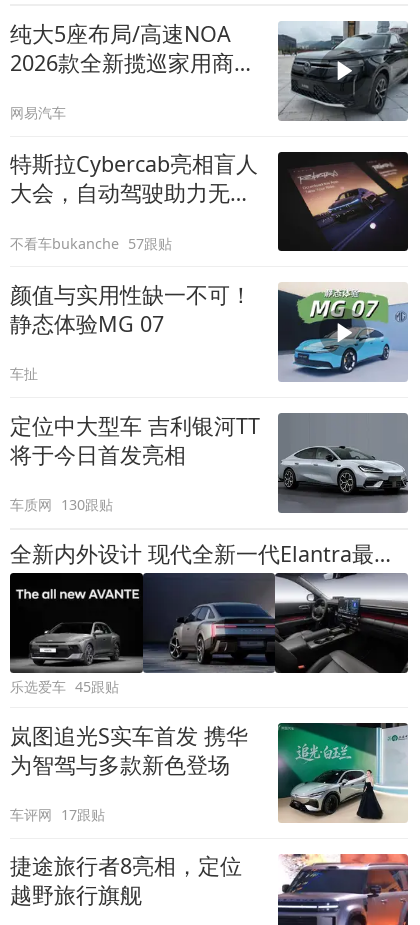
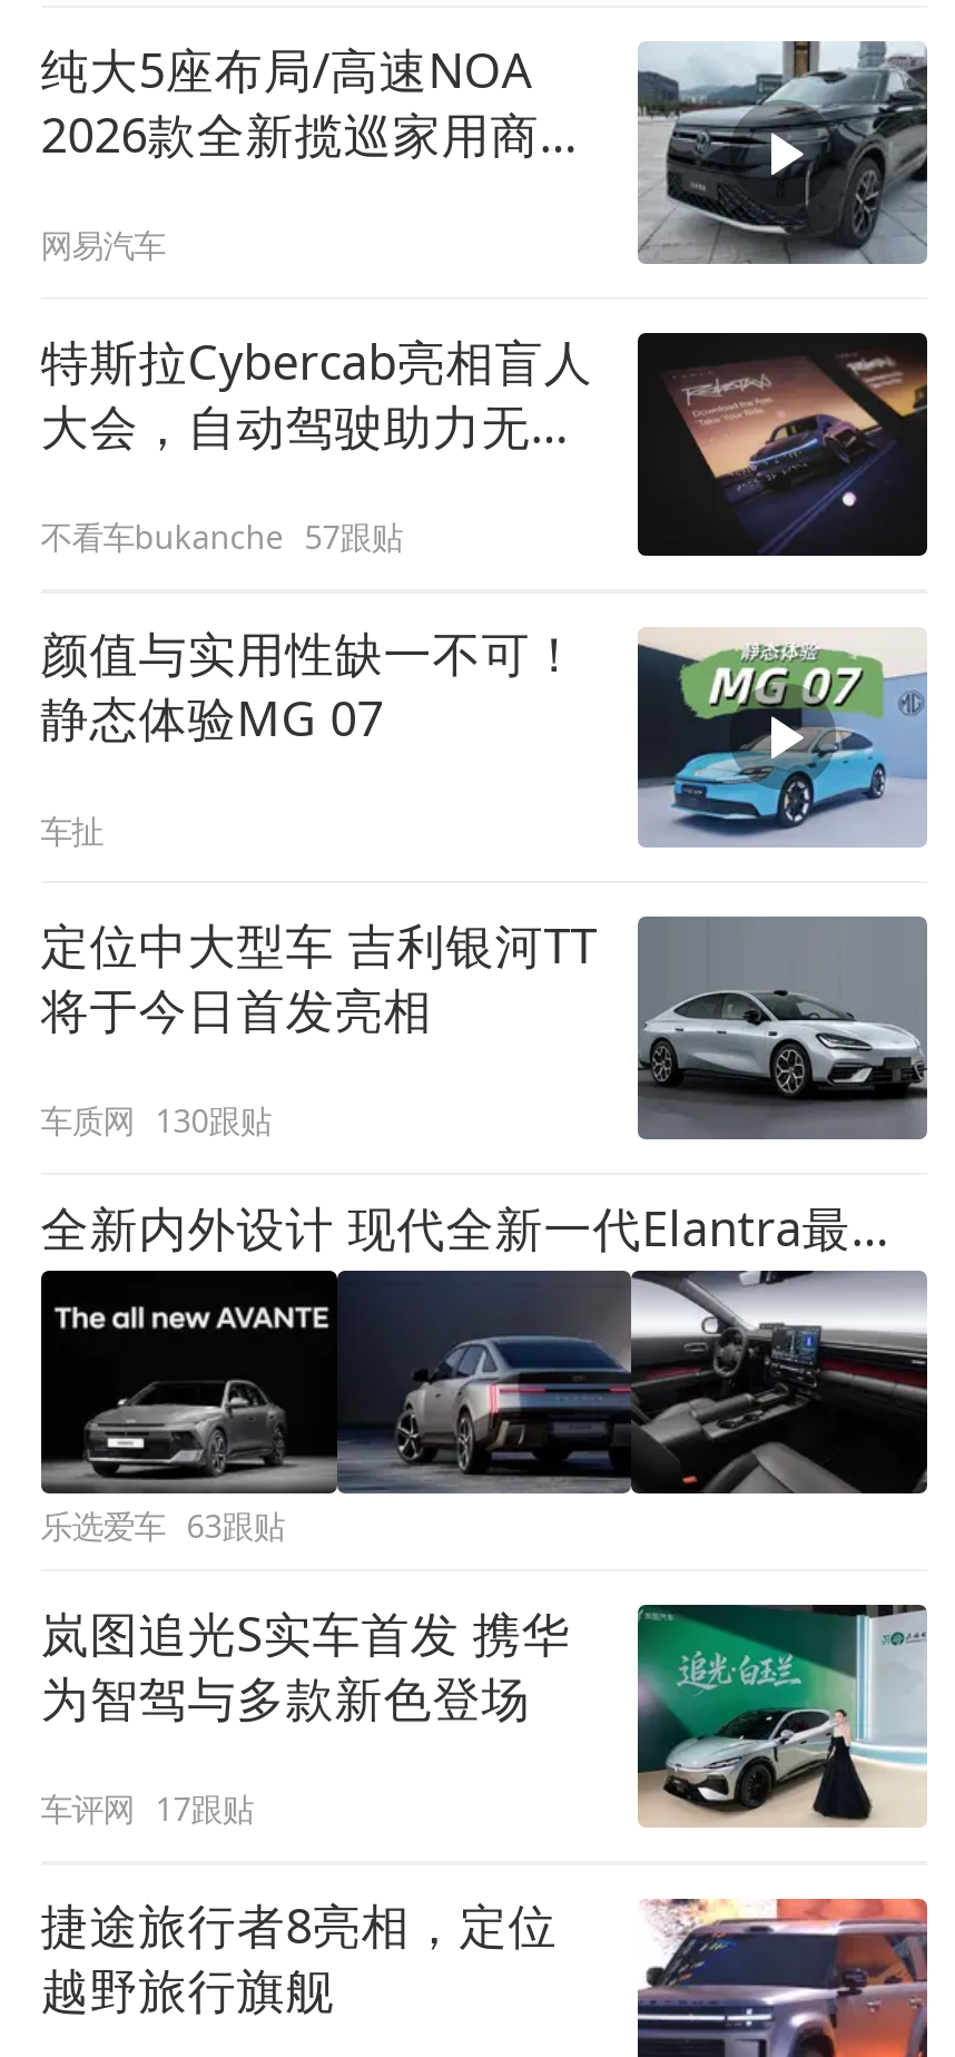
- 乐选爱车 45跟贴
+ 乐选爱车 63跟贴
